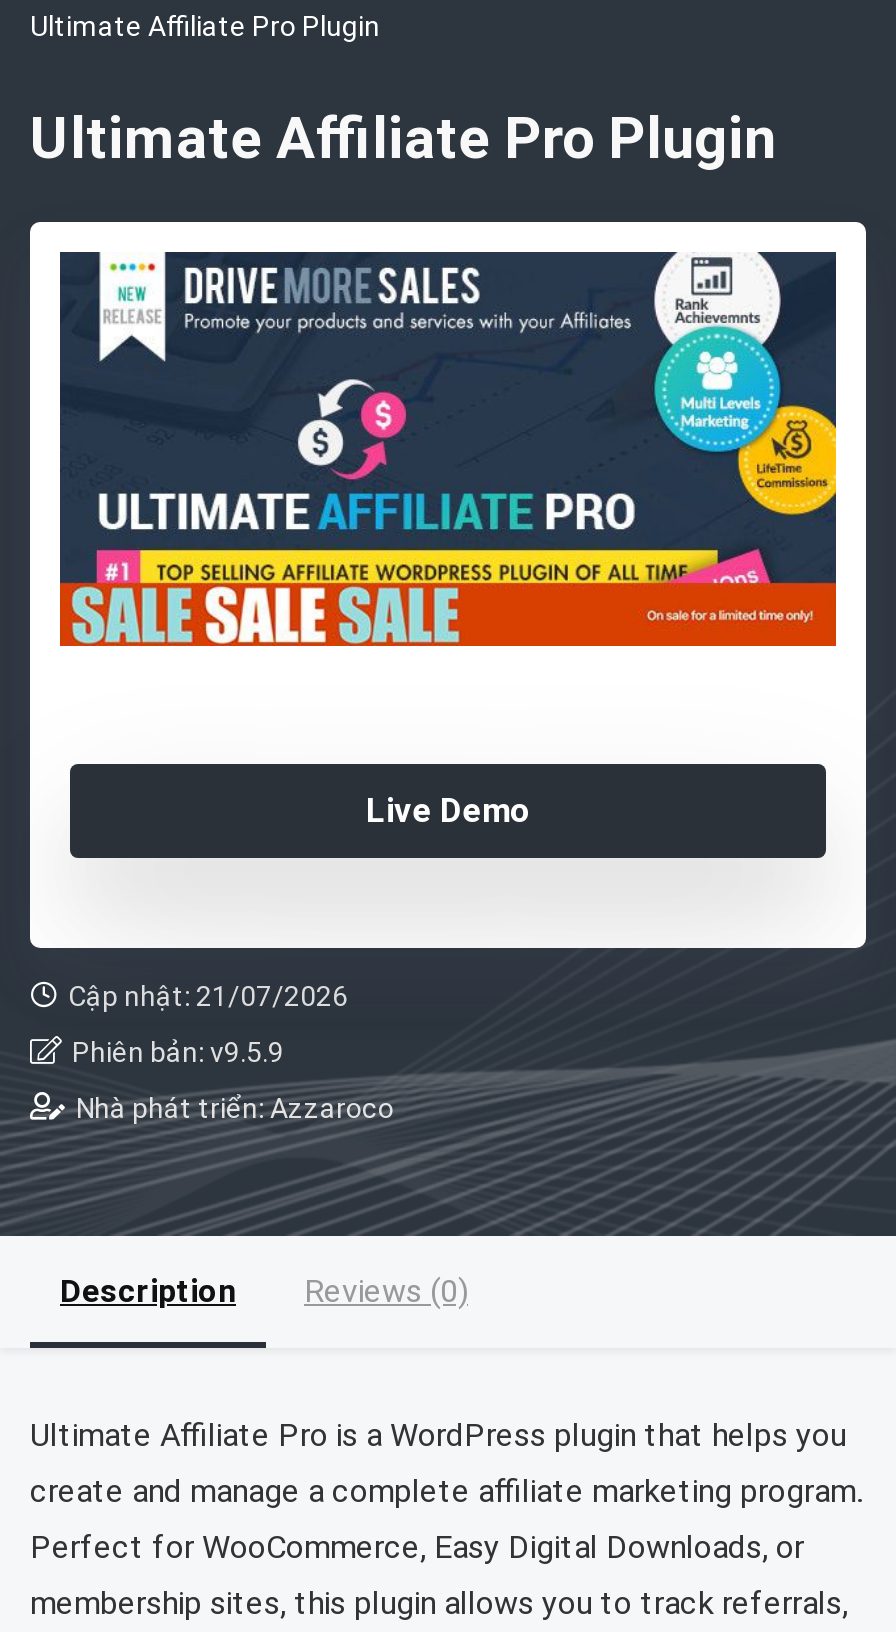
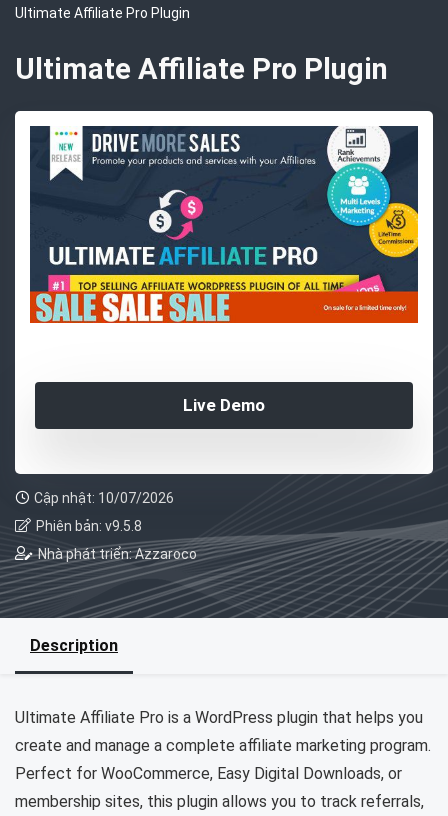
- Cập nhật: 21/07/2026
+ Cập nhật: 10/07/2026

- Phiên bản: v9.5.9
+ Phiên bản: v9.5.8

- Reviews (0)
